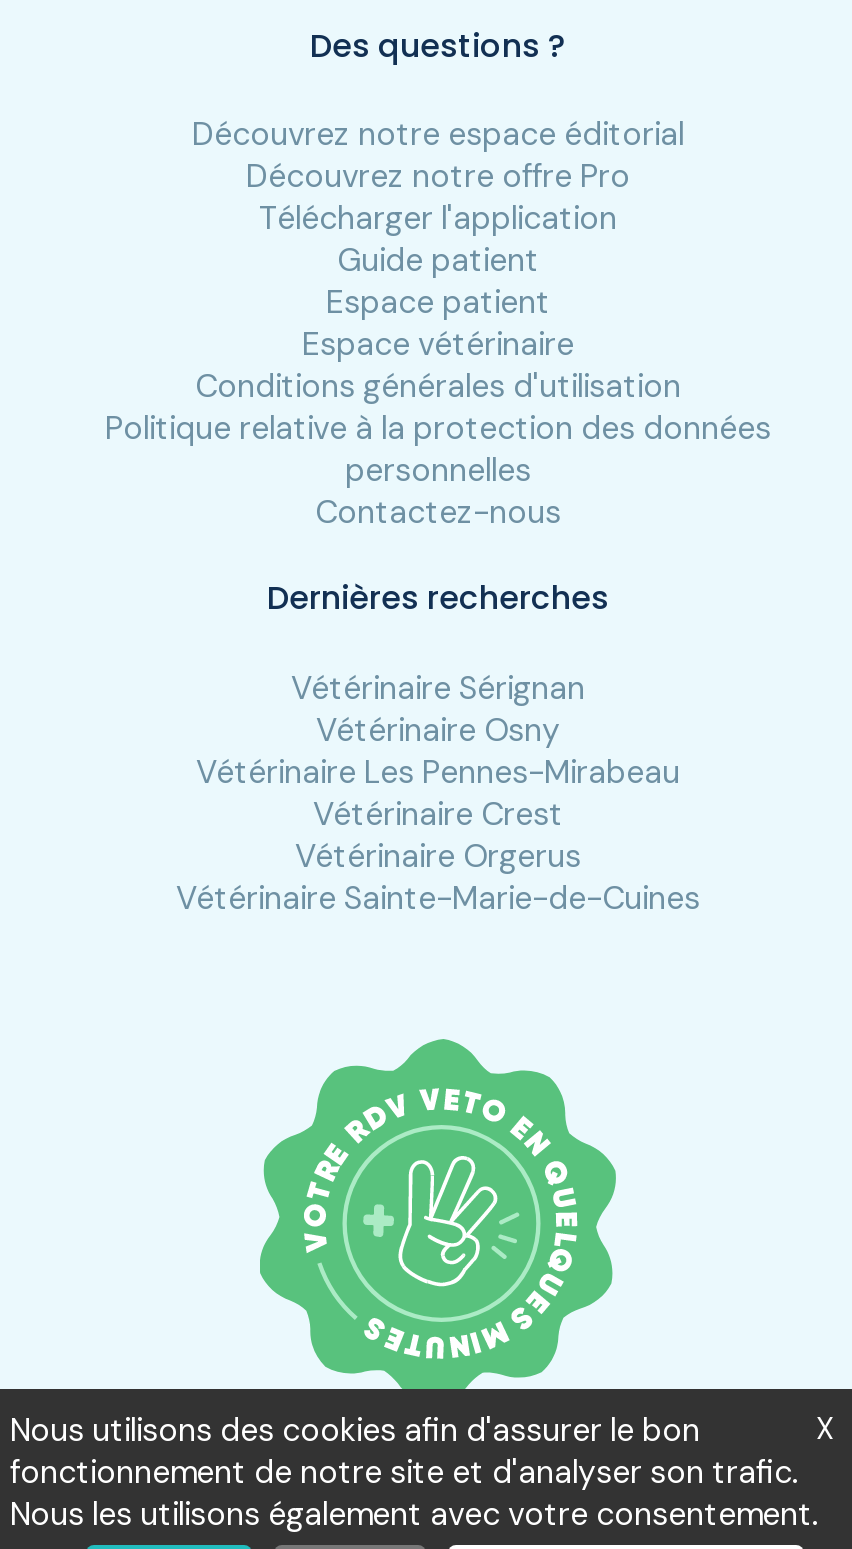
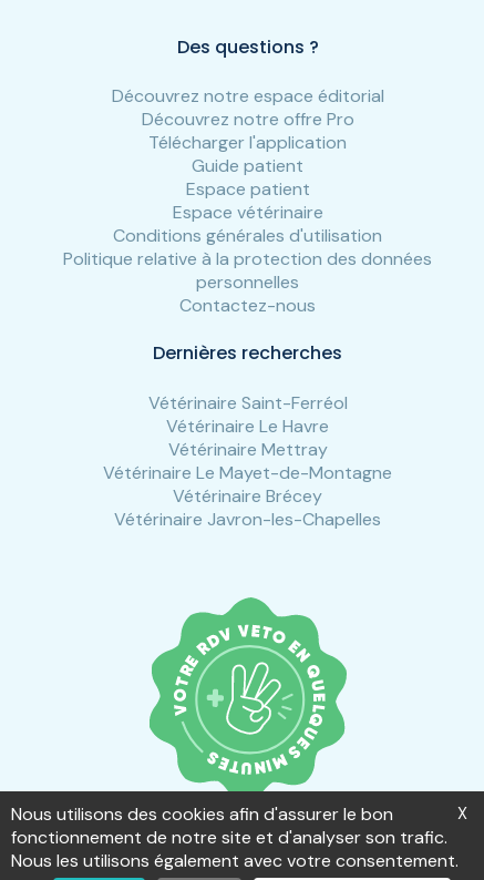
- Vétérinaire Sérignan
- Vétérinaire Osny
- Vétérinaire Les Pennes-Mirabeau
- Vétérinaire Crest
- Vétérinaire Orgerus
- Vétérinaire Sainte-Marie-de-Cuines
+ Vétérinaire Saint-Ferréol
+ Vétérinaire Le Havre
+ Vétérinaire Mettray
+ Vétérinaire Le Mayet-de-Montagne
+ Vétérinaire Brécey
+ Vétérinaire Javron-les-Chapelles
